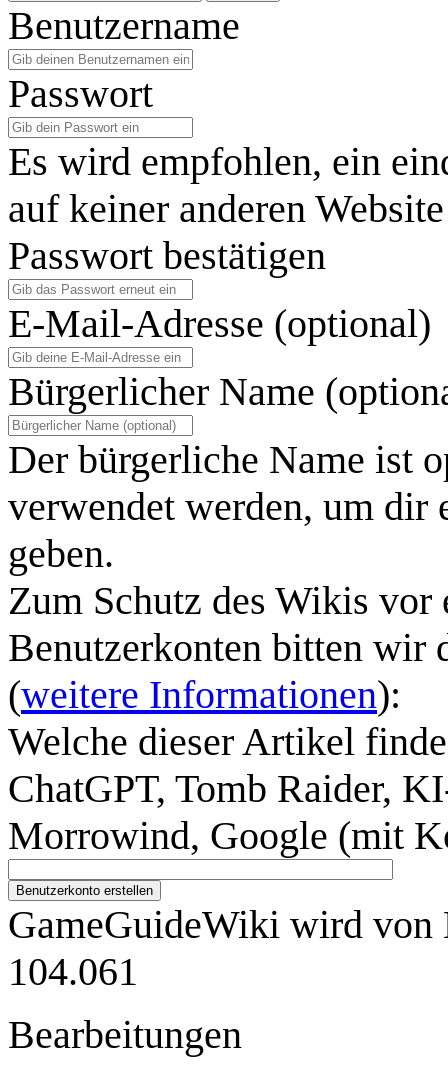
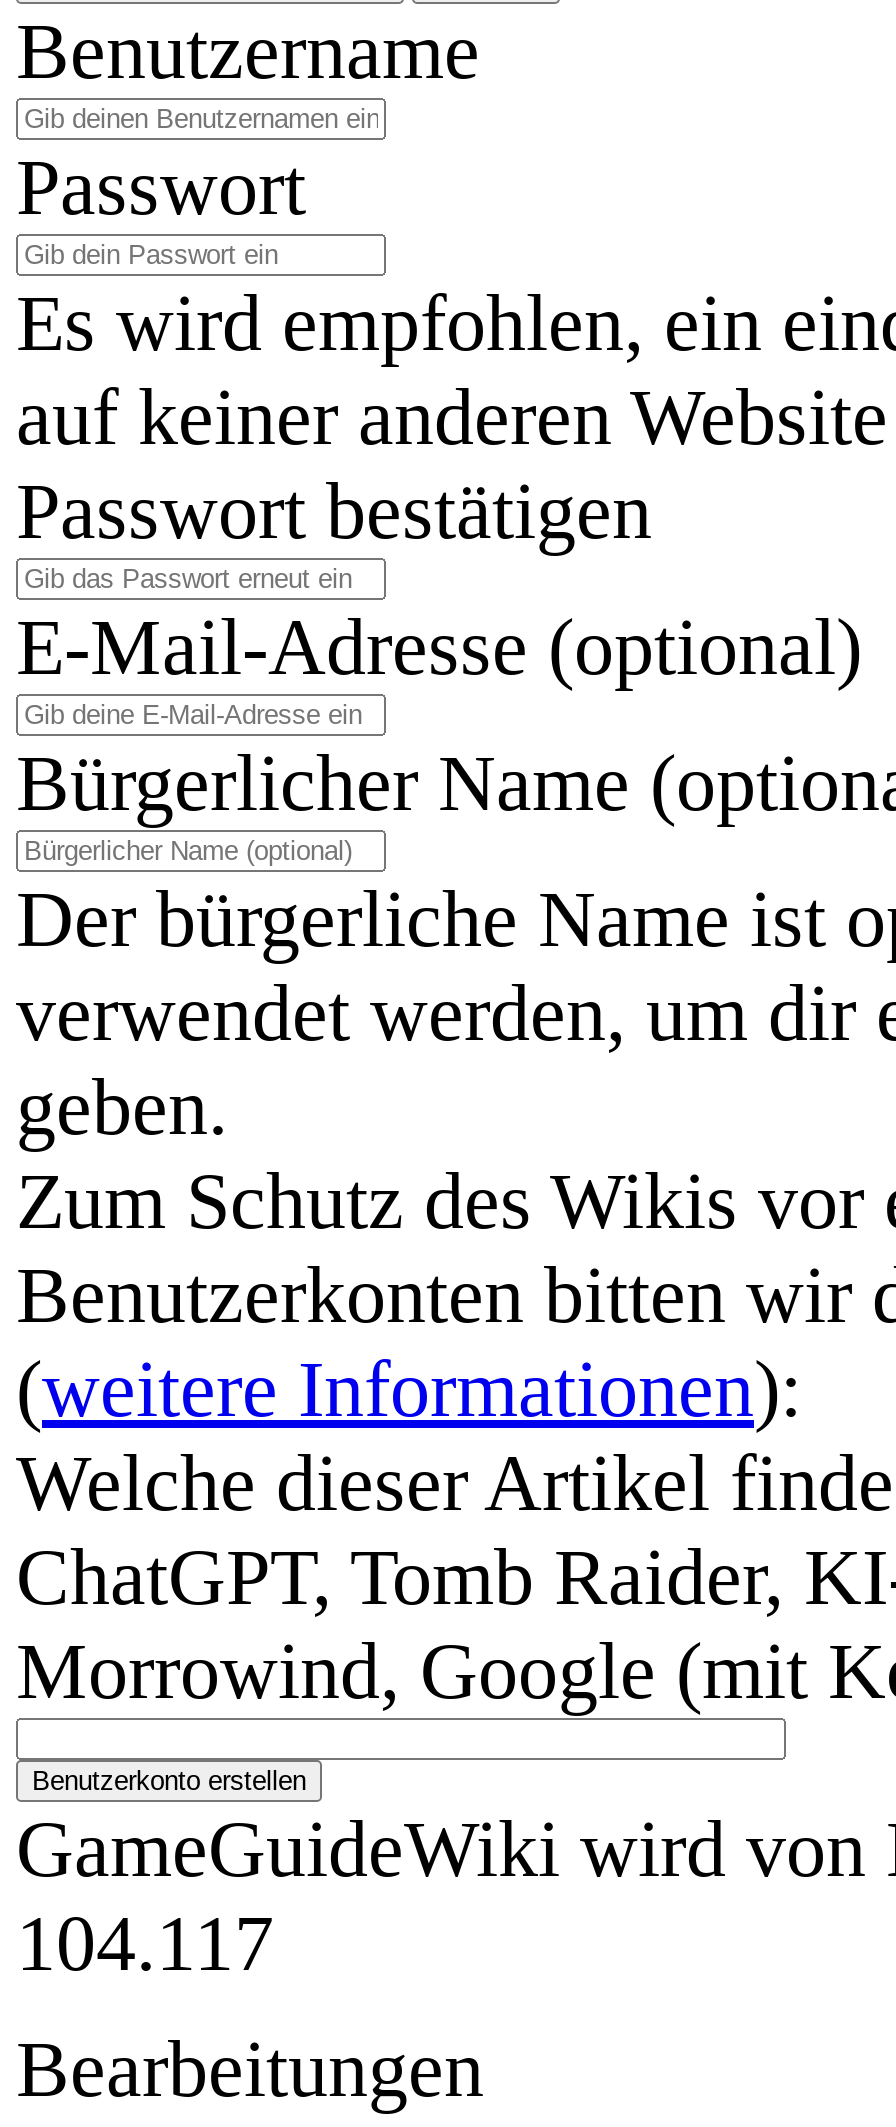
- 104.061
+ 104.117
